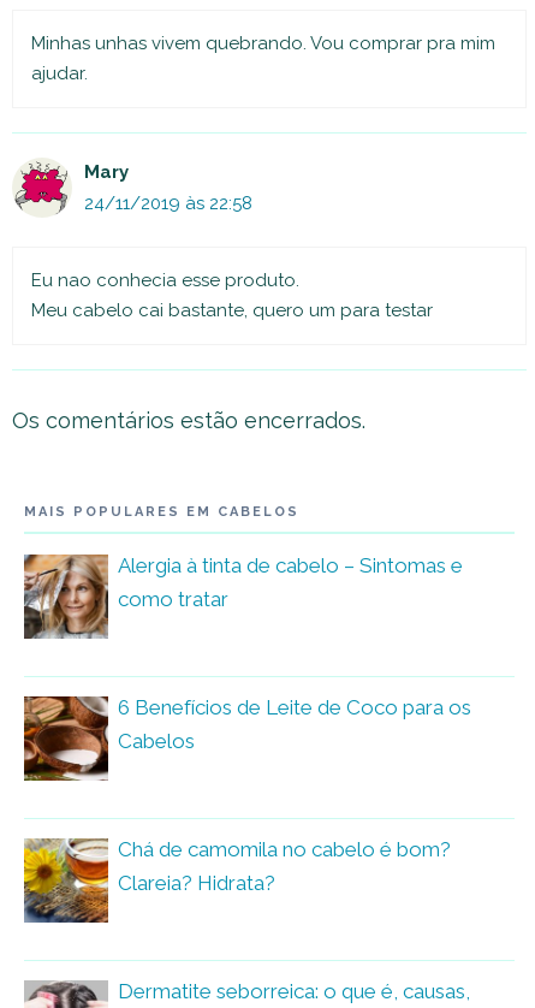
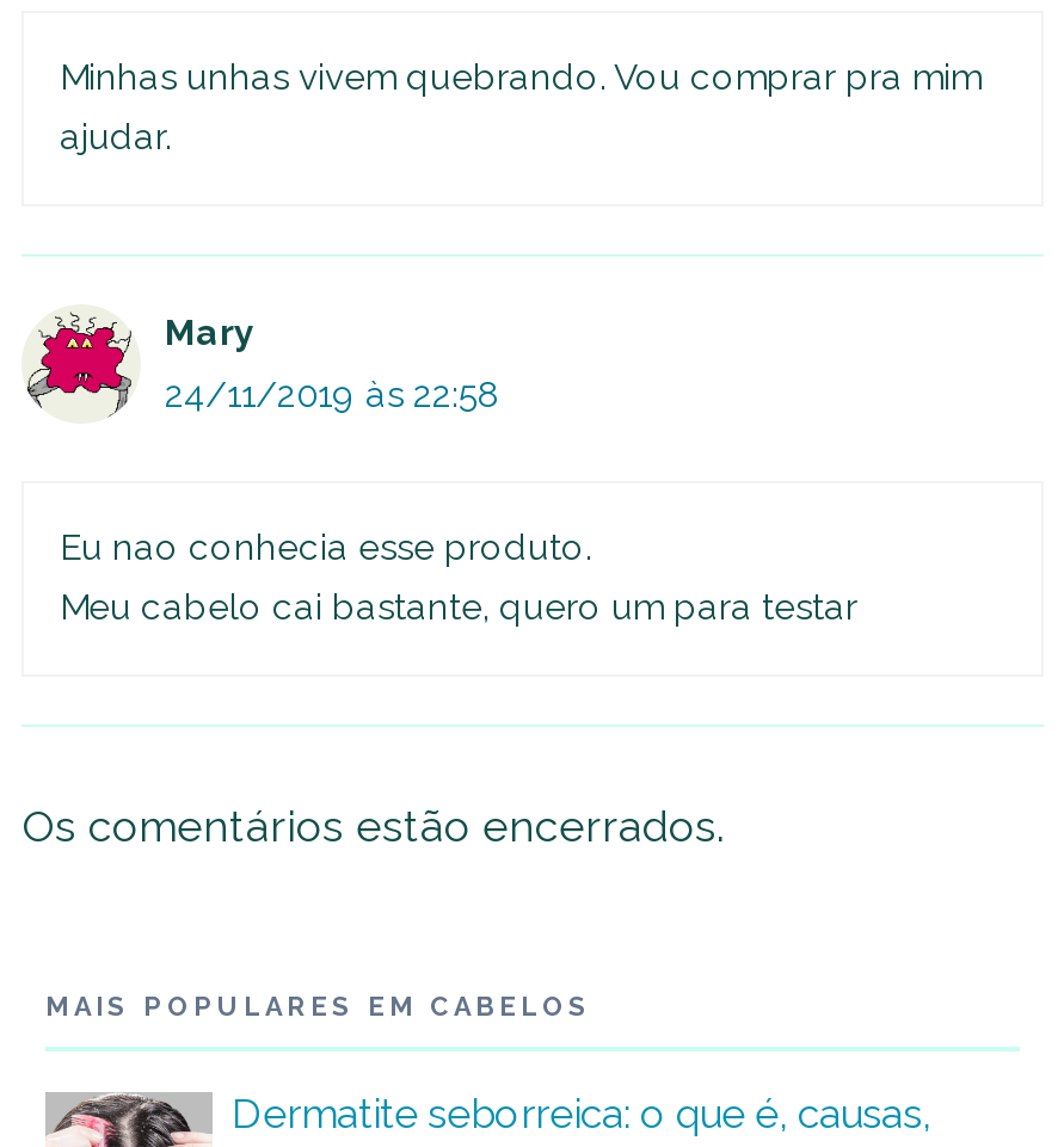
- [image]
- Alergia à tinta de cabelo – Sintomas e
- como tratar

- [image]
- 6 Benefícios de Leite de Coco para os
- Cabelos

- [image]
- Chá de camomila no cabelo é bom?
- Clareia? Hidrata?
